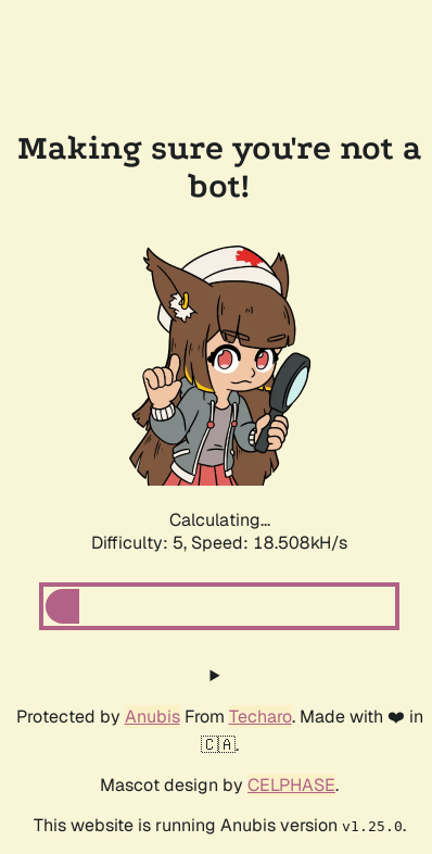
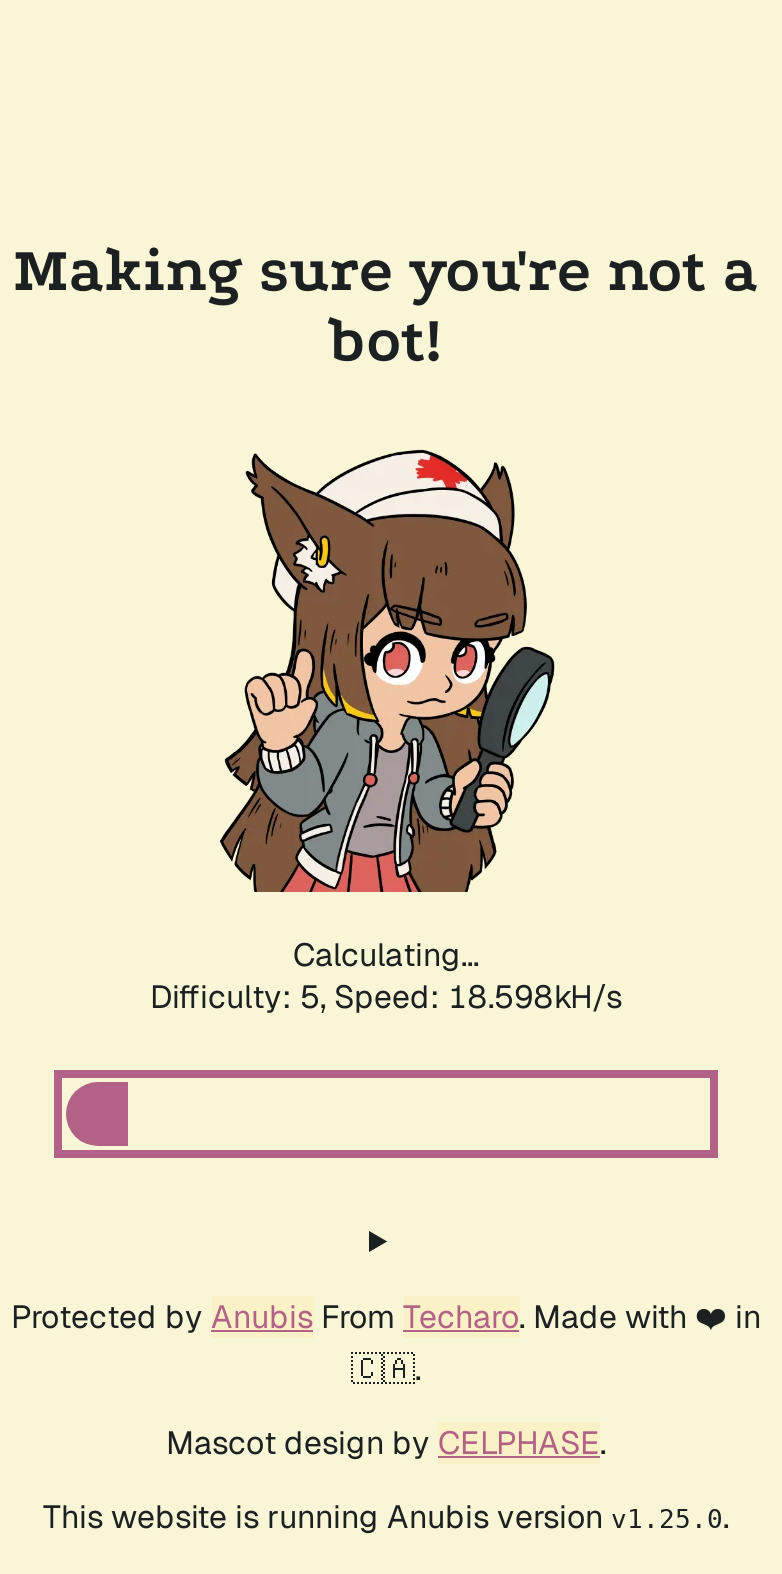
- Difficulty: 5, Speed: 18.508kH/s
+ Difficulty: 5, Speed: 18.598kH/s
